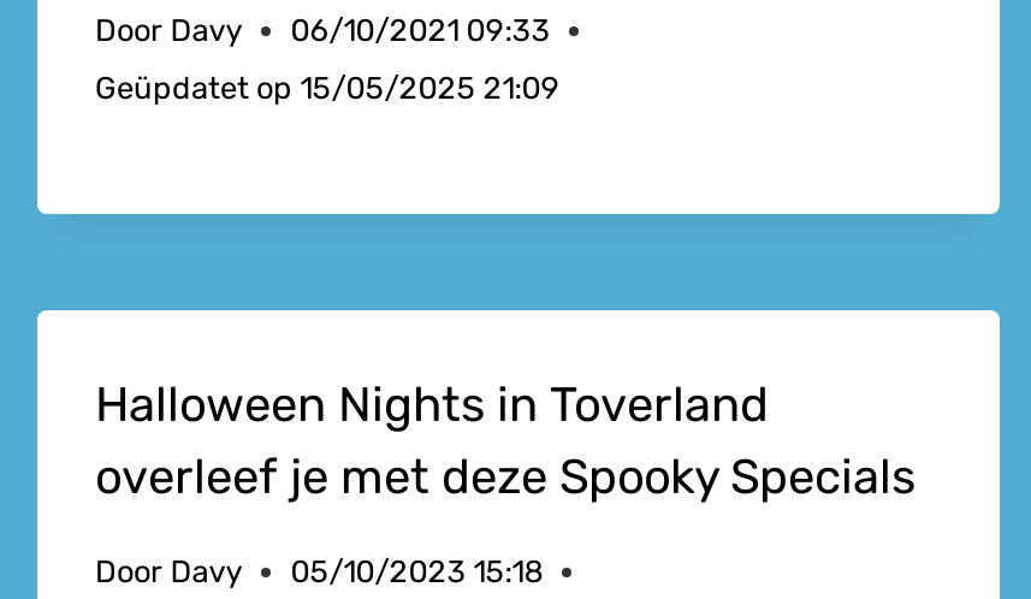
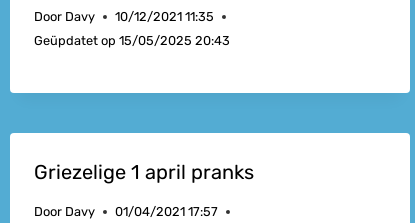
- Door Davy 06/10/2021 09:33
+ Door Davy 10/12/2021 11:35

- Geüpdatet op 15/05/2025 21:09
+ Geüpdatet op 15/05/2025 20:43

- Halloween Nights in Toverland
- overleef je met deze Spooky Specials
+ Griezelige 1 april pranks

- Door Davy 05/10/2023 15:18
+ Door Davy 01/04/2021 17:57
